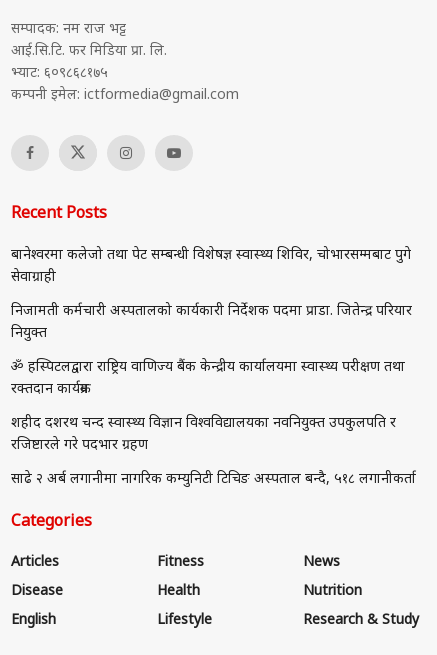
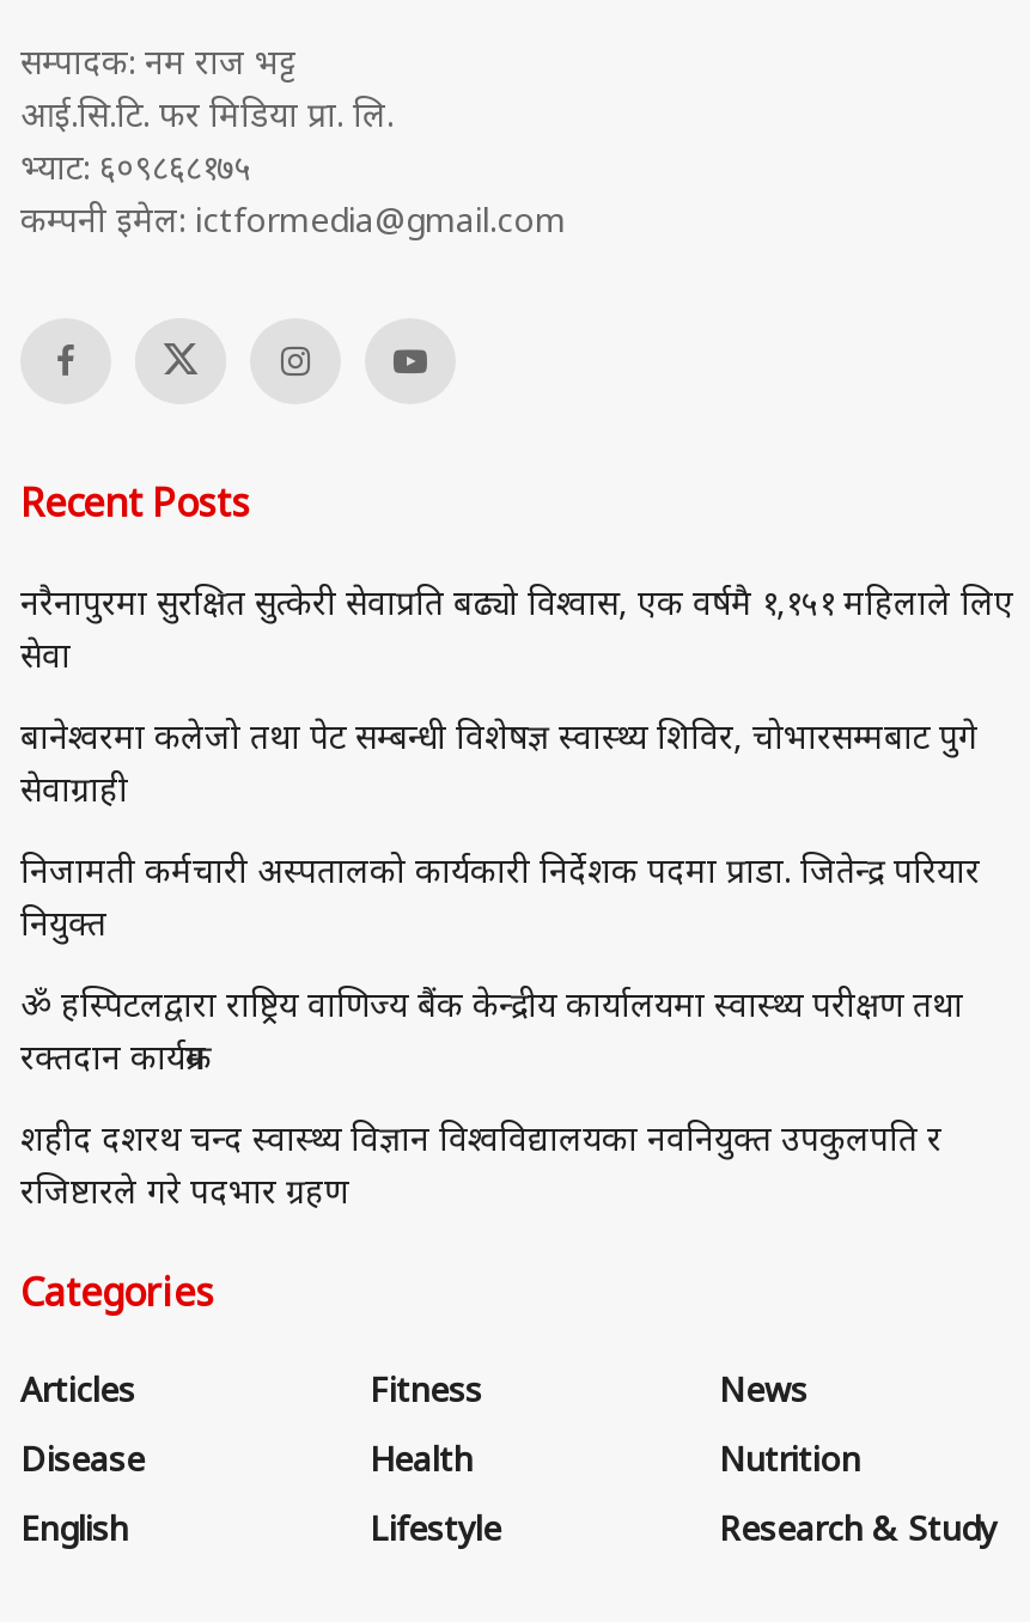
+ नरैनापुरमा सुरक्षित सुत्केरी सेवाप्रति बढ्यो विश्वास, एक वर्षमै १,१५१ महिलाले लिए
+ सेवा

moved down: बानेश्वरमा कलेजो तथा पेट सम्बन्धी विशेषज्ञ स्वास्थ्य शिविर, चोभारसम्मबाट पुगे | सेवाग्राही | निजामती कर्मचारी अस्पतालको कार्यकारी निर्देशक पदमा प्राडा. जितेन्द्र परियार | नियुक्त | ॐ हस्पिटलद्वारा राष्ट्रिय वाणिज्य बैंक केन्द्रीय कार्यालयमा स्वास्थ्य परीक्षण तथा | रक्तदान कार्यक्रम | शहीद दशरथ चन्द स्वास्थ्य विज्ञान विश्वविद्यालयका नवनियुक्त उपकुलपति र | रजिष्टारले गरे पदभार ग्रहण

- साढे २ अर्ब लगानीमा नागरिक कम्युनिटी टिचिङ अस्पताल बन्दै, ५१८ लगानीकर्ता
